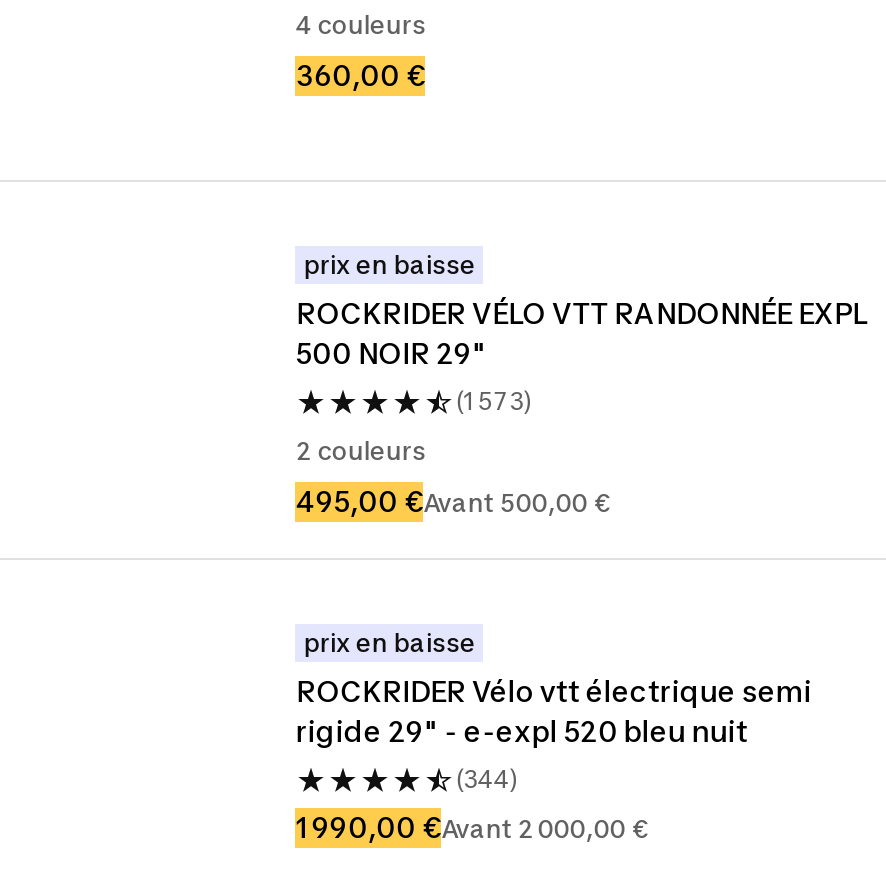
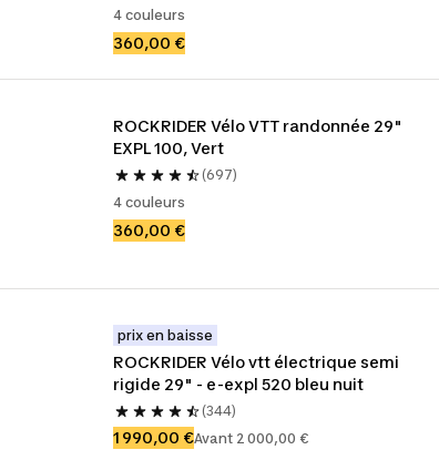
- prix en baisse
- ROCKRIDER VÉLO VTT RANDONNÉE EXPL
- 500 NOIR 29"
- (1 573)
- 2 couleurs
- 495,00 €Avant 500,00 €
+ ROCKRIDER Vélo VTT randonnée 29"
+ EXPL 100, Vert
+ (697)
+ 4 couleurs
+ 360,00 €
